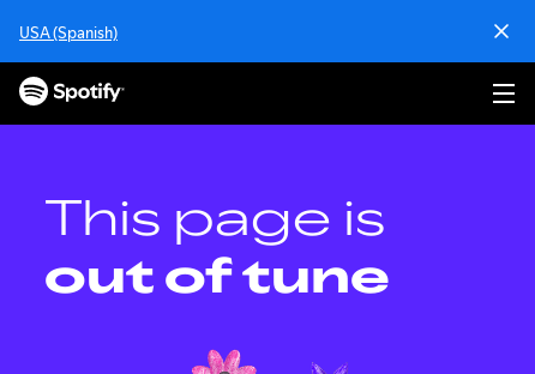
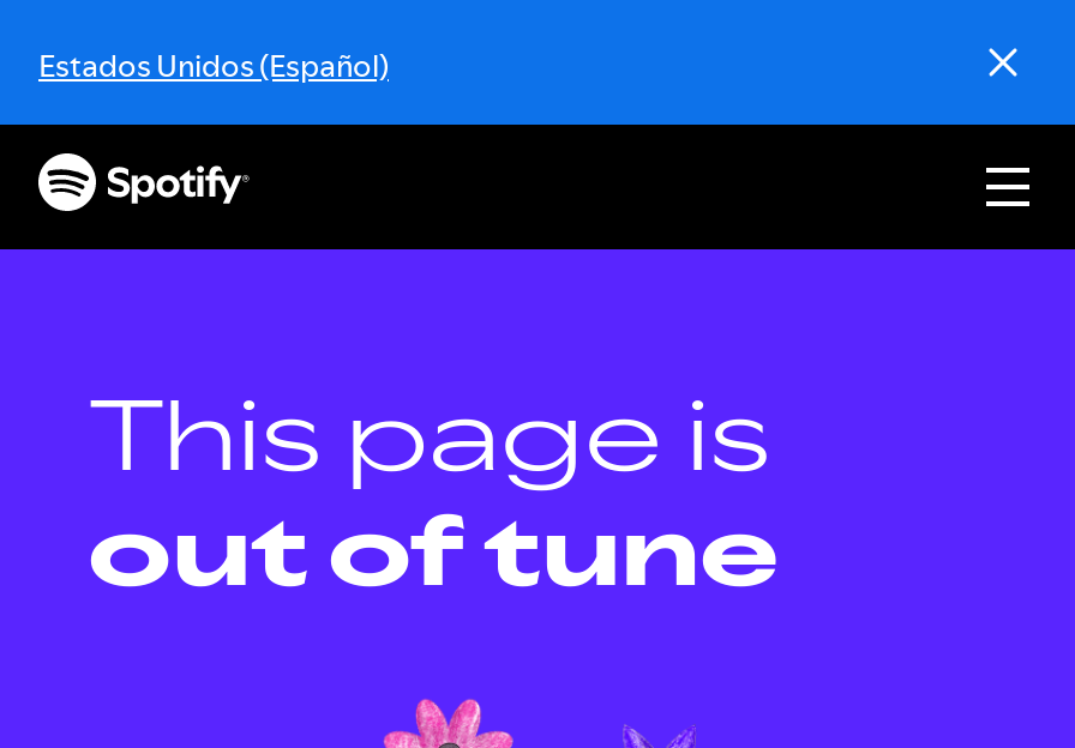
- USA (Spanish)
+ Estados Unidos (Español)
